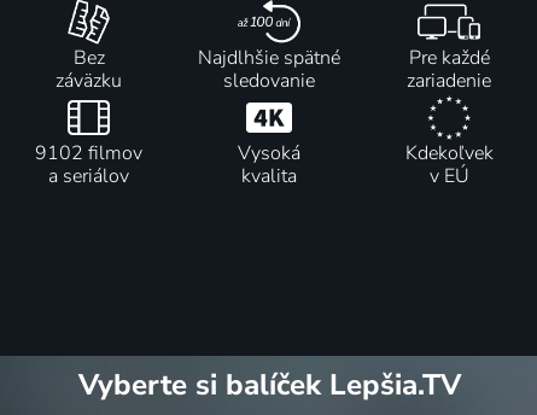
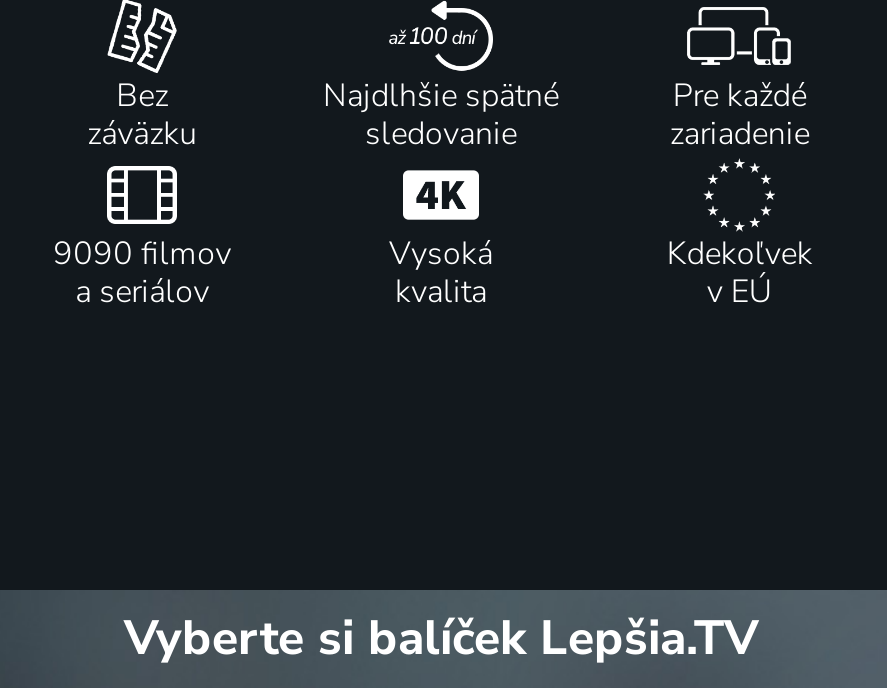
- 9102 filmov
+ 9090 filmov
